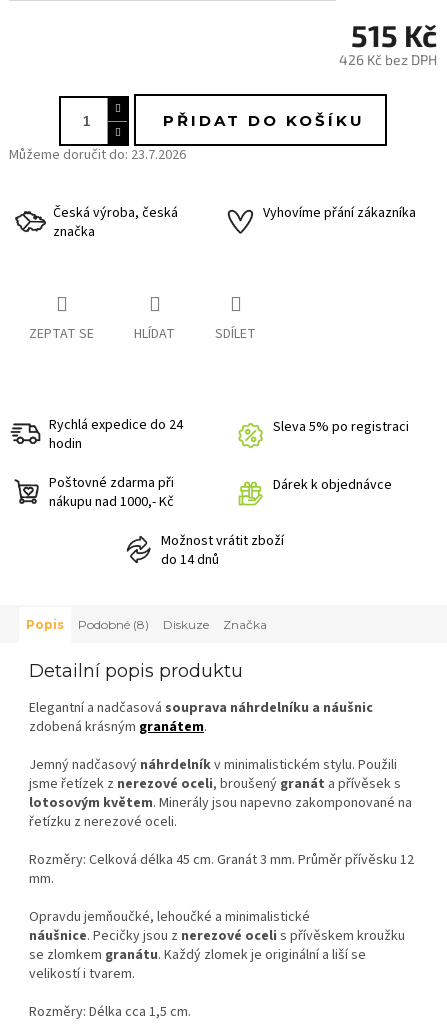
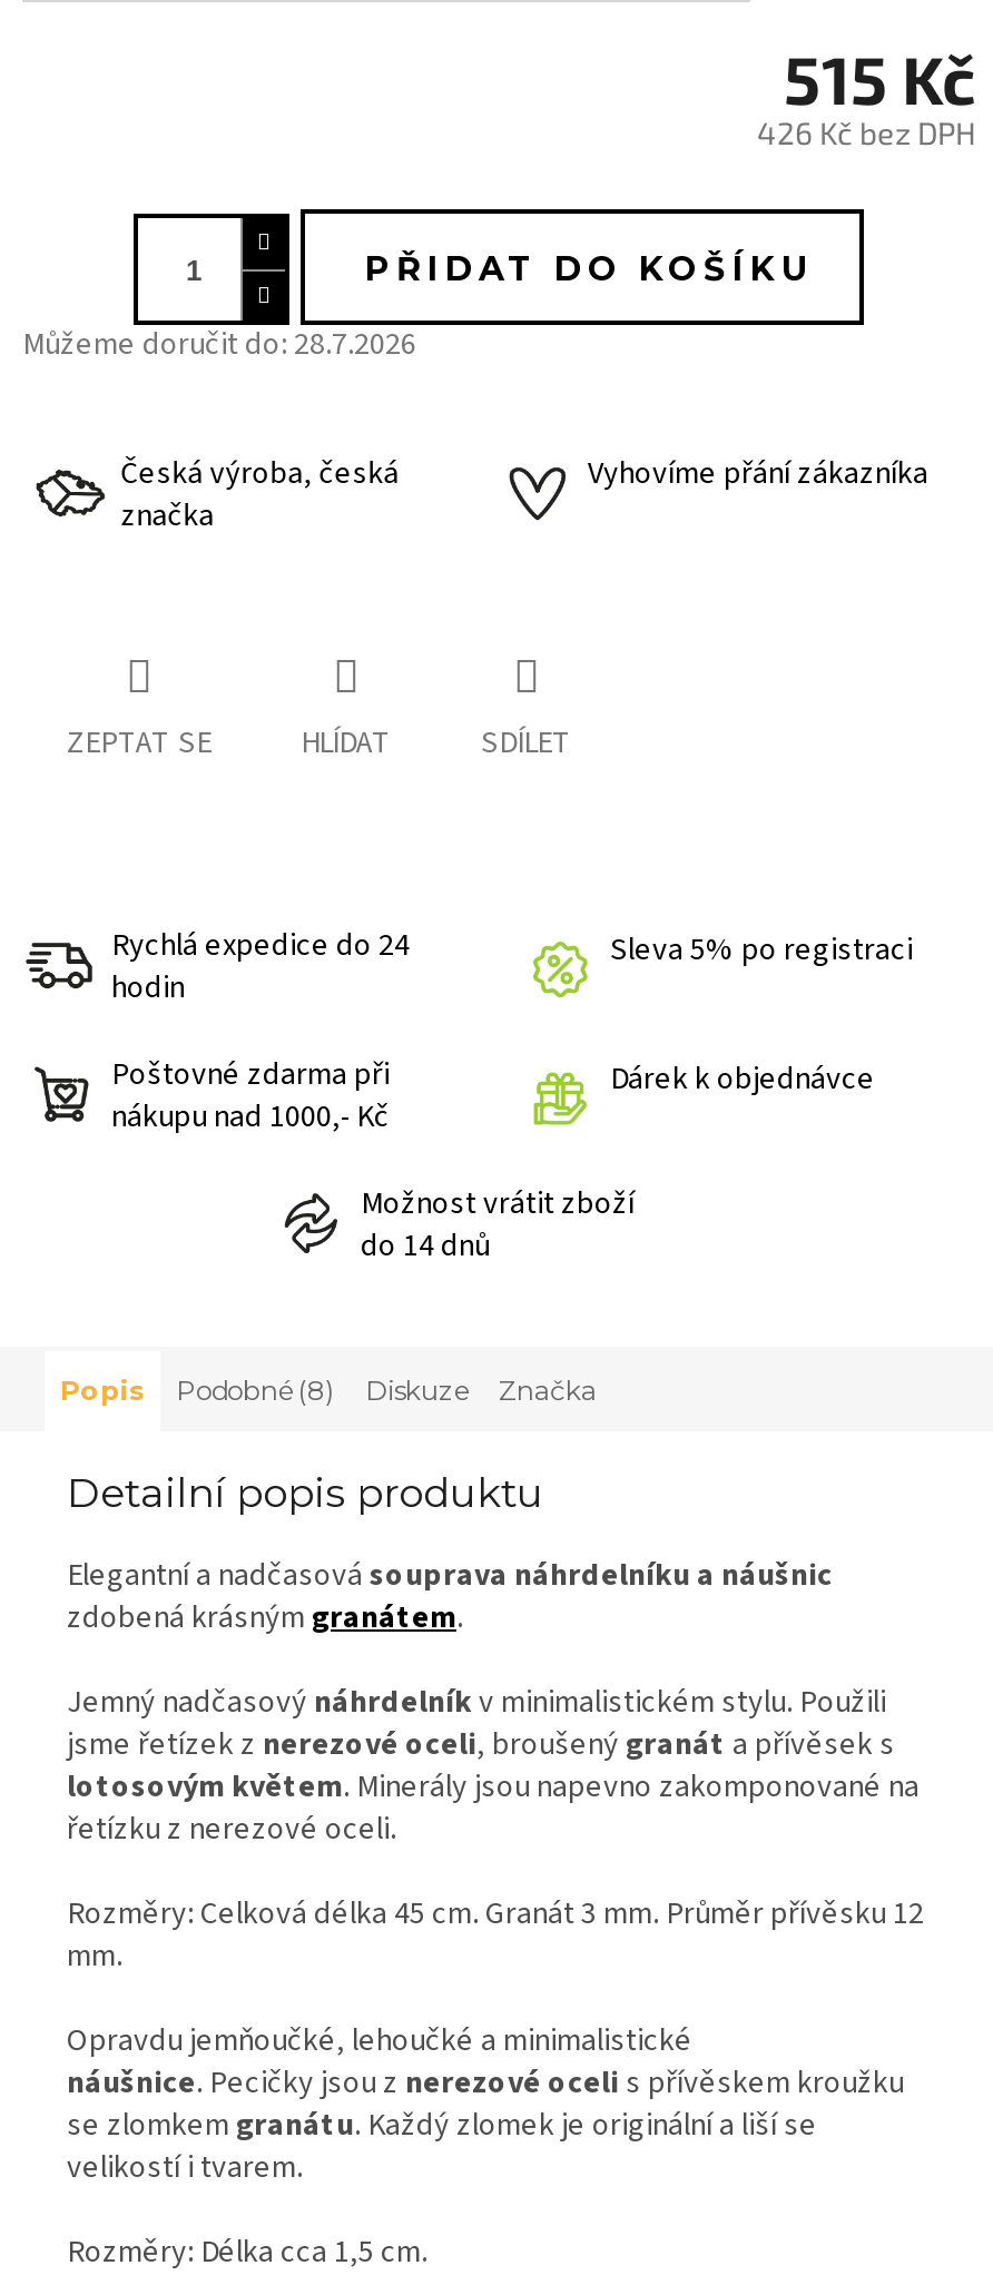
- Můžeme doručit do: 23.7.2026
+ Můžeme doručit do: 28.7.2026
